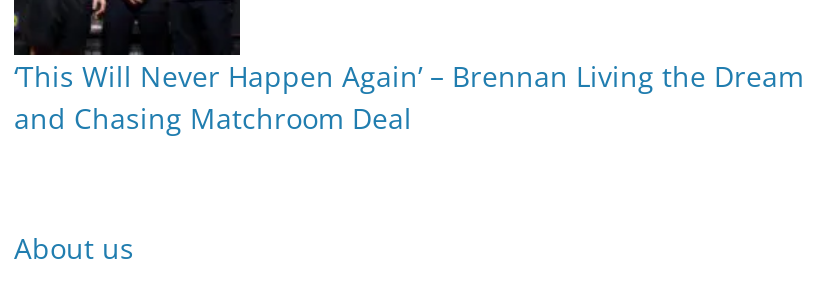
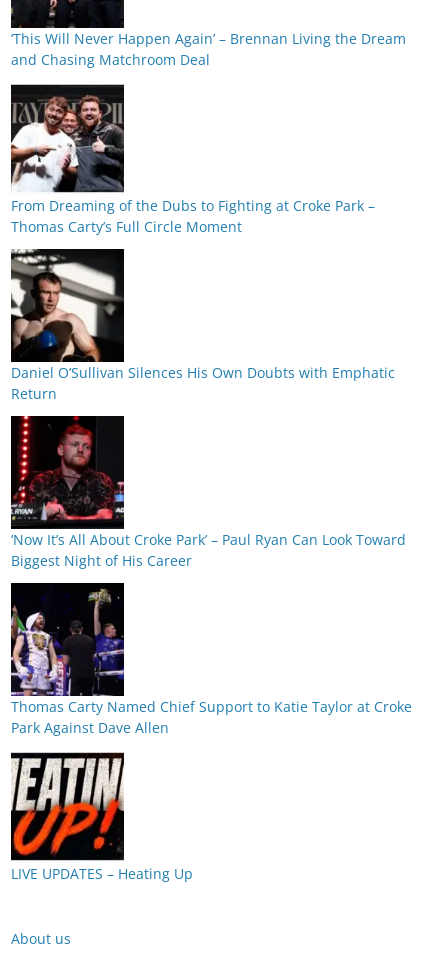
+ [image]
+ From Dreaming of the Dubs to Fighting at Croke Park –
+ Thomas Carty’s Full Circle Moment

+ [image]
+ Thomas Carty Named Chief Support to Katie Taylor at Croke
+ Park Against Dave Allen

+ [image]
+ LIVE UPDATES – Heating Up

+ [image]
+ Daniel O’Sullivan Silences His Own Doubts with Emphatic
+ Return

+ [image]
+ ‘Now It’s All About Croke Park’ – Paul Ryan Can Look Toward
+ Biggest Night of His Career
